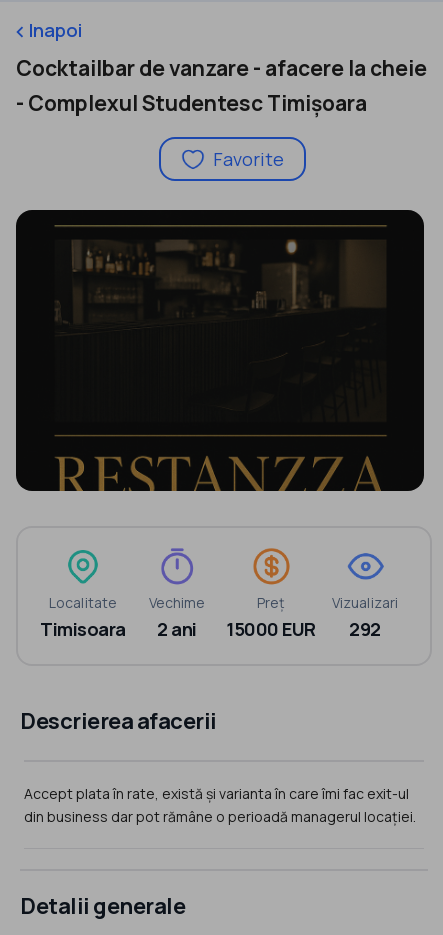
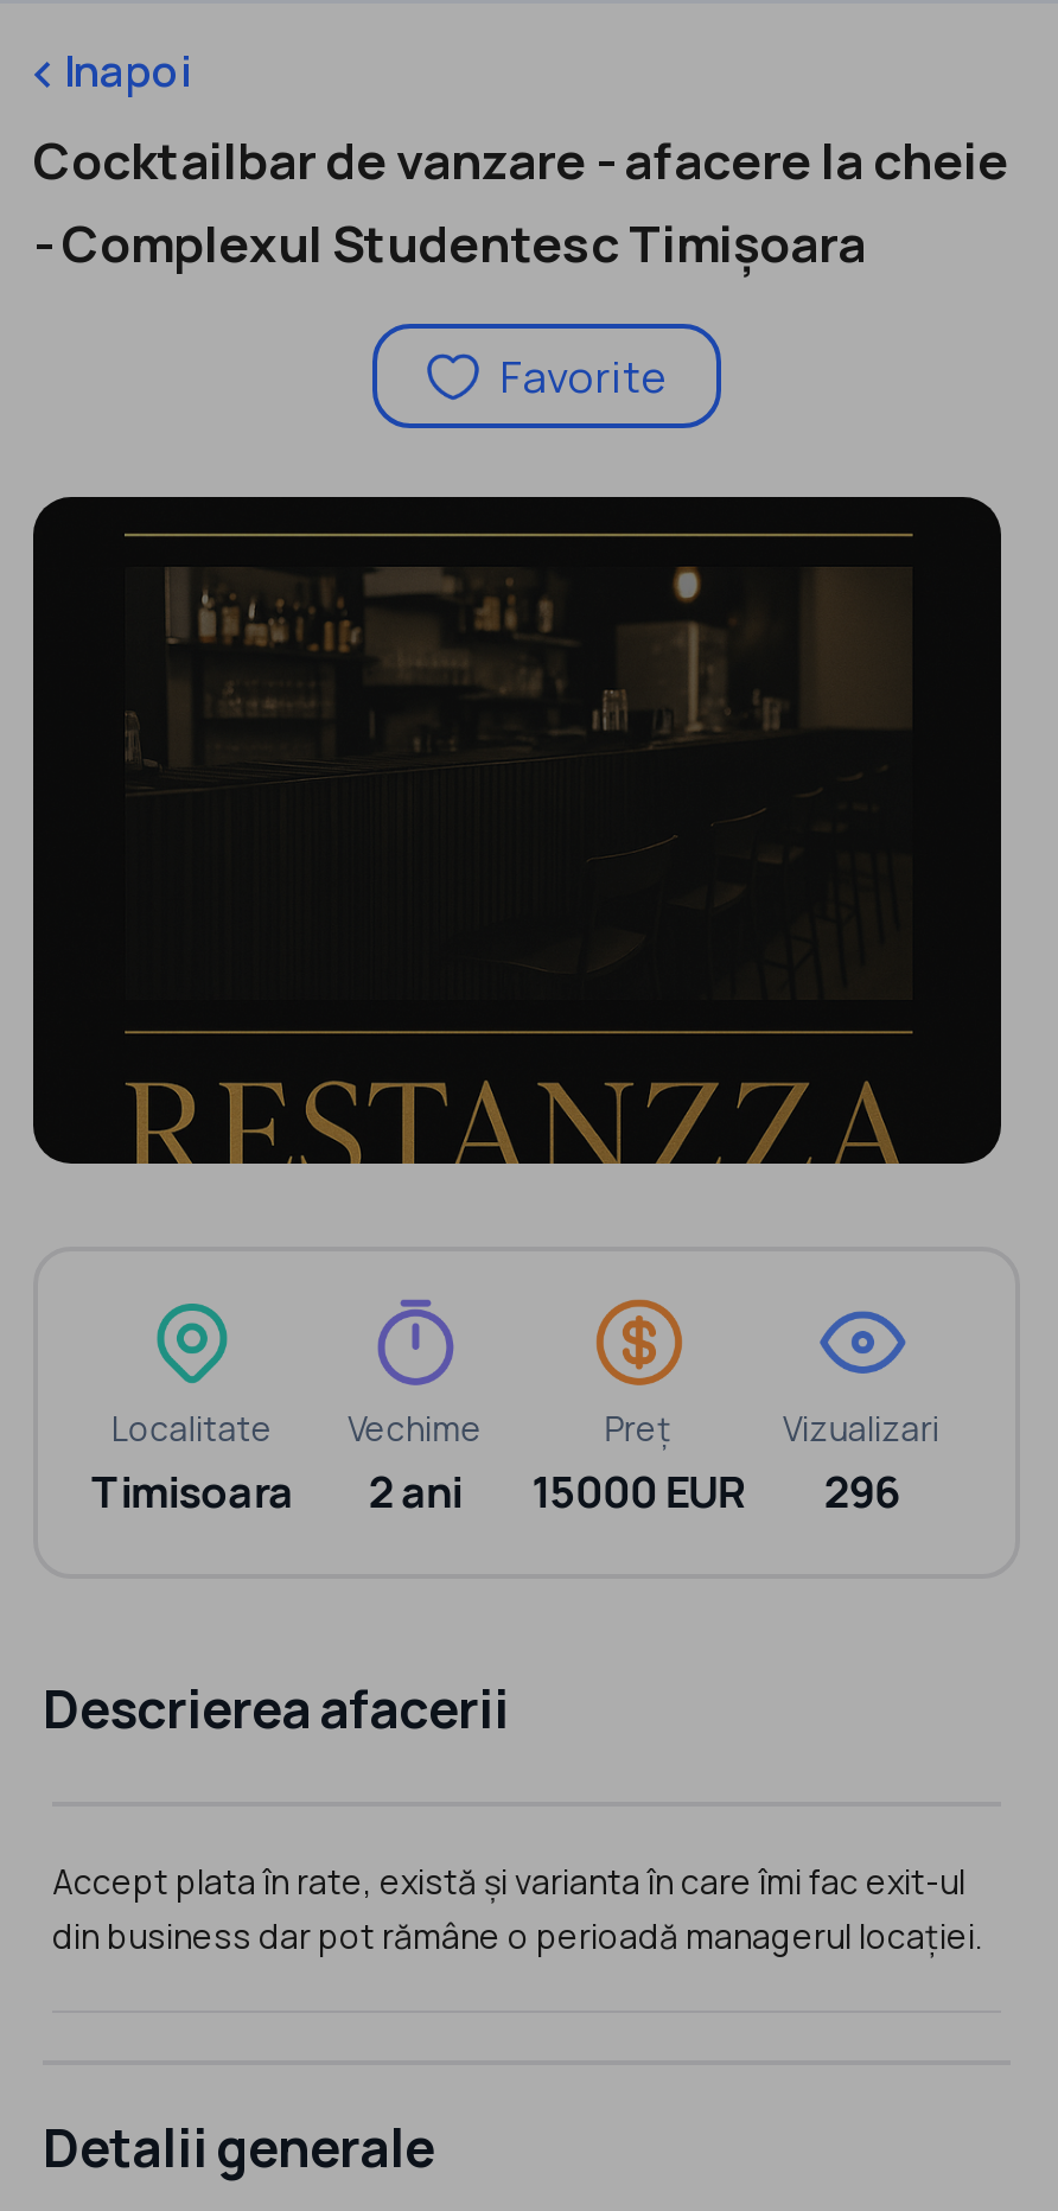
- Timisoara 2 ani 15000 EUR 292
+ Timisoara 2 ani 15000 EUR 296
